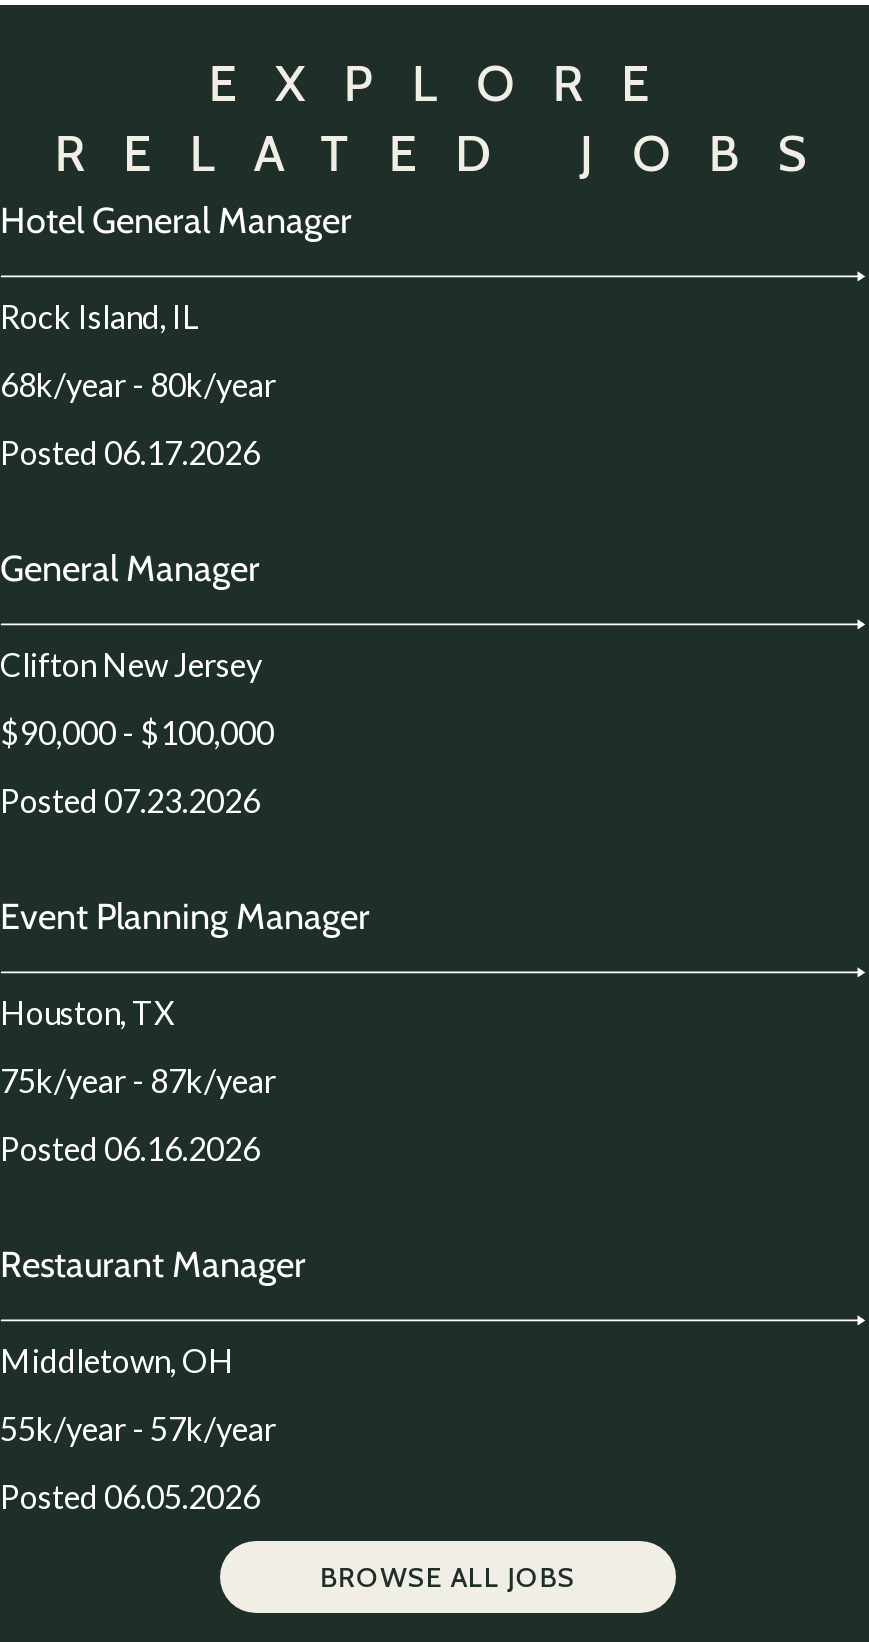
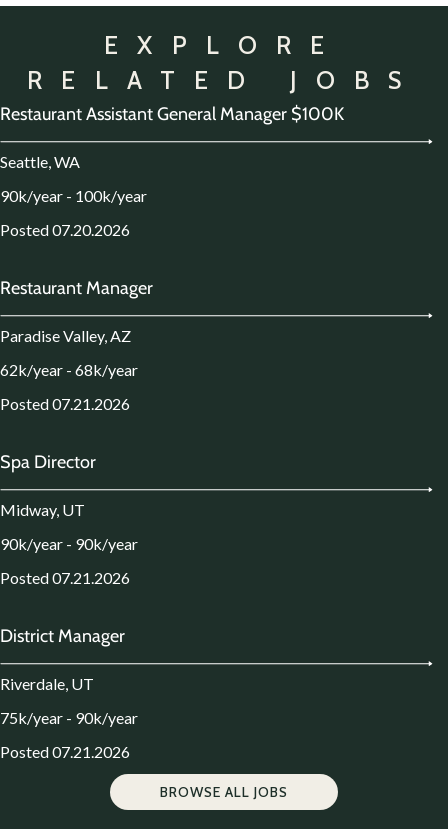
- Hotel General Manager
- Rock Island, IL
- 68k/year - 80k/year
- Posted 06.17.2026
- General Manager
- Clifton New Jersey
- $90,000 - $100,000
- Posted 07.23.2026
- Event Planning Manager
- Houston, TX
- 75k/year - 87k/year
- Posted 06.16.2026
+ Restaurant Assistant General Manager $100K
+ Seattle, WA
+ 90k/year - 100k/year
+ Posted 07.20.2026

moved up: Restaurant Manager

- Middletown, OH
- 55k/year - 57k/year
- Posted 06.05.2026
+ Paradise Valley, AZ
+ 62k/year - 68k/year
+ Posted 07.21.2026
+ Spa Director
+ Midway, UT
+ 90k/year - 90k/year
+ Posted 07.21.2026
+ District Manager
+ Riverdale, UT
+ 75k/year - 90k/year
+ Posted 07.21.2026
